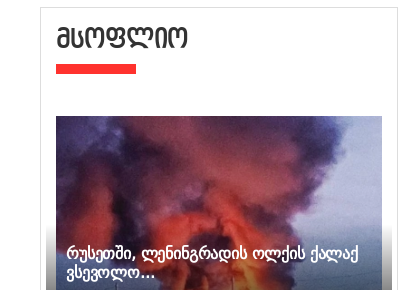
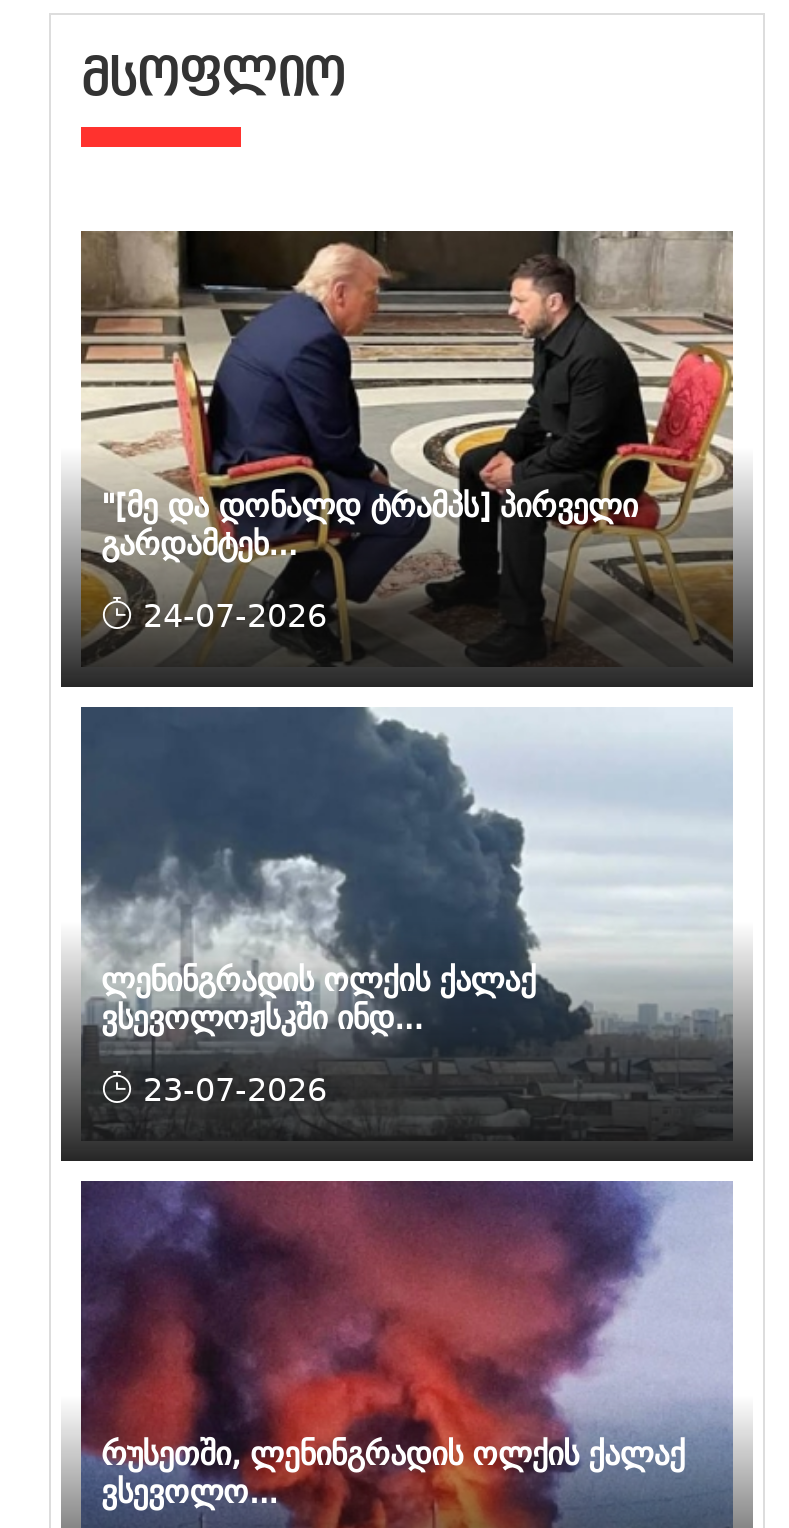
+ [image]
+ "[მე და დონალდ ტრამპს] პირველი
+ გარდამტეხ...
+ 24-07-2026

+ [image]
+ ლენინგრადის ოლქის ქალაქ
+ ვსევოლოჟსკში ინდ...
+ 23-07-2026
